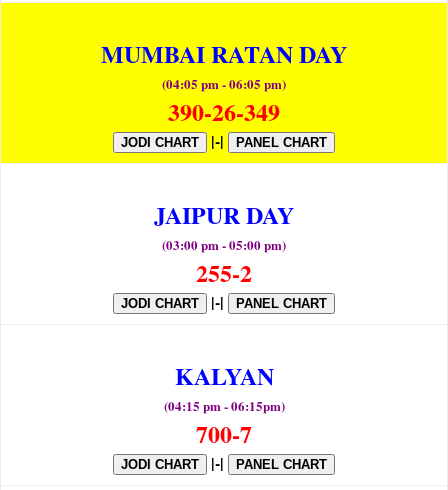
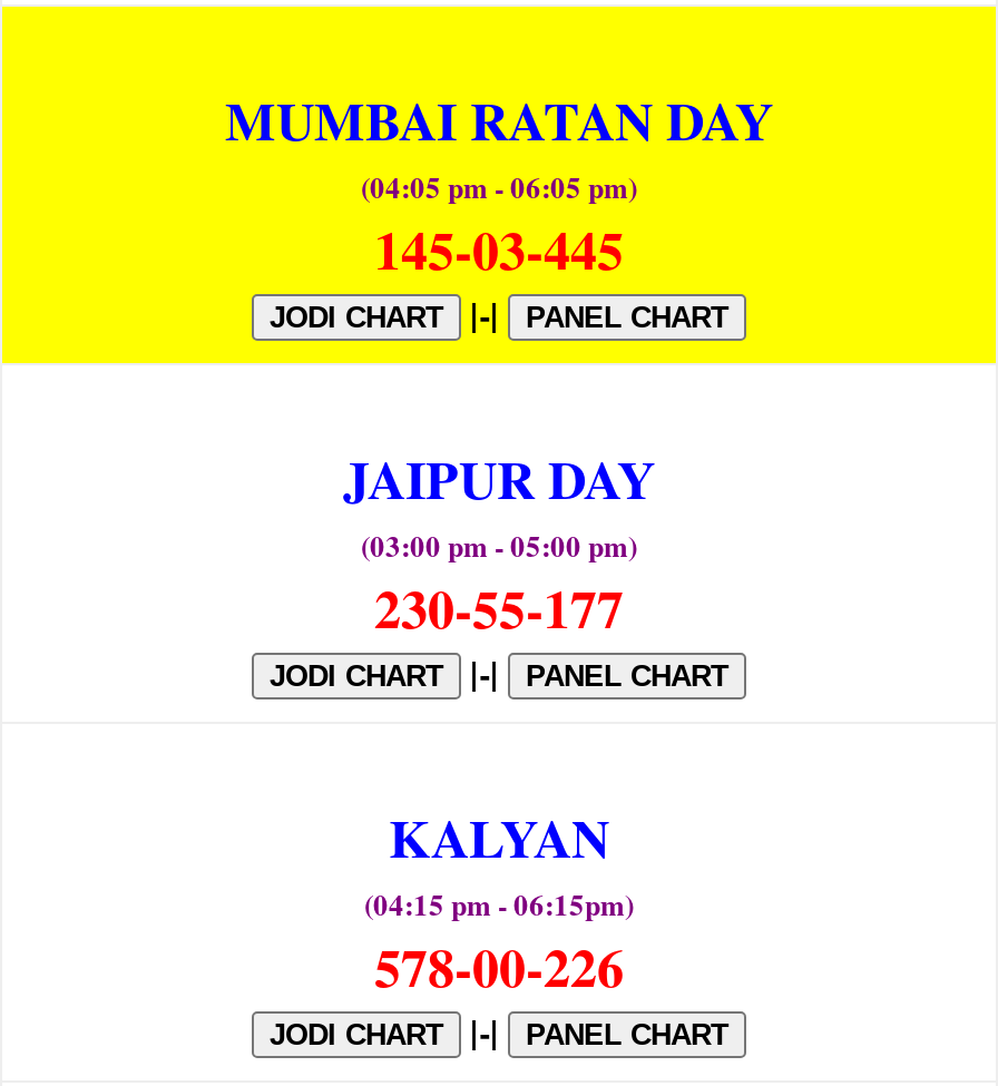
- 390-26-349
+ 145-03-445

- 255-2
+ 230-55-177

- 700-7
+ 578-00-226
